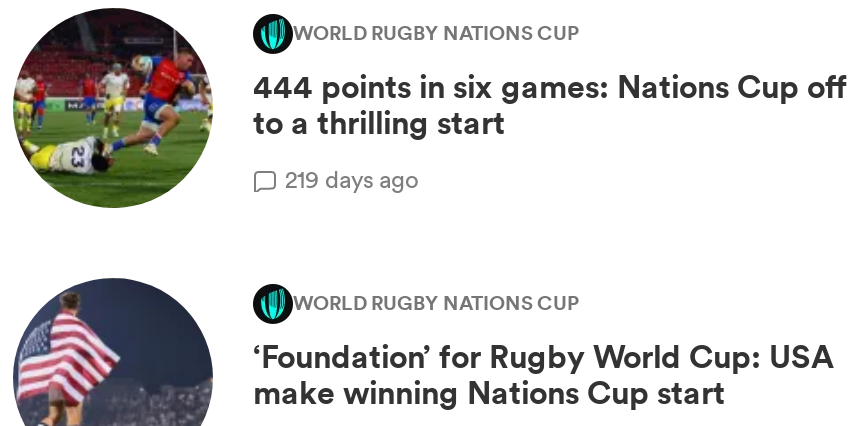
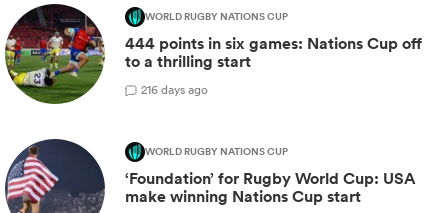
- 219 days ago
+ 216 days ago
